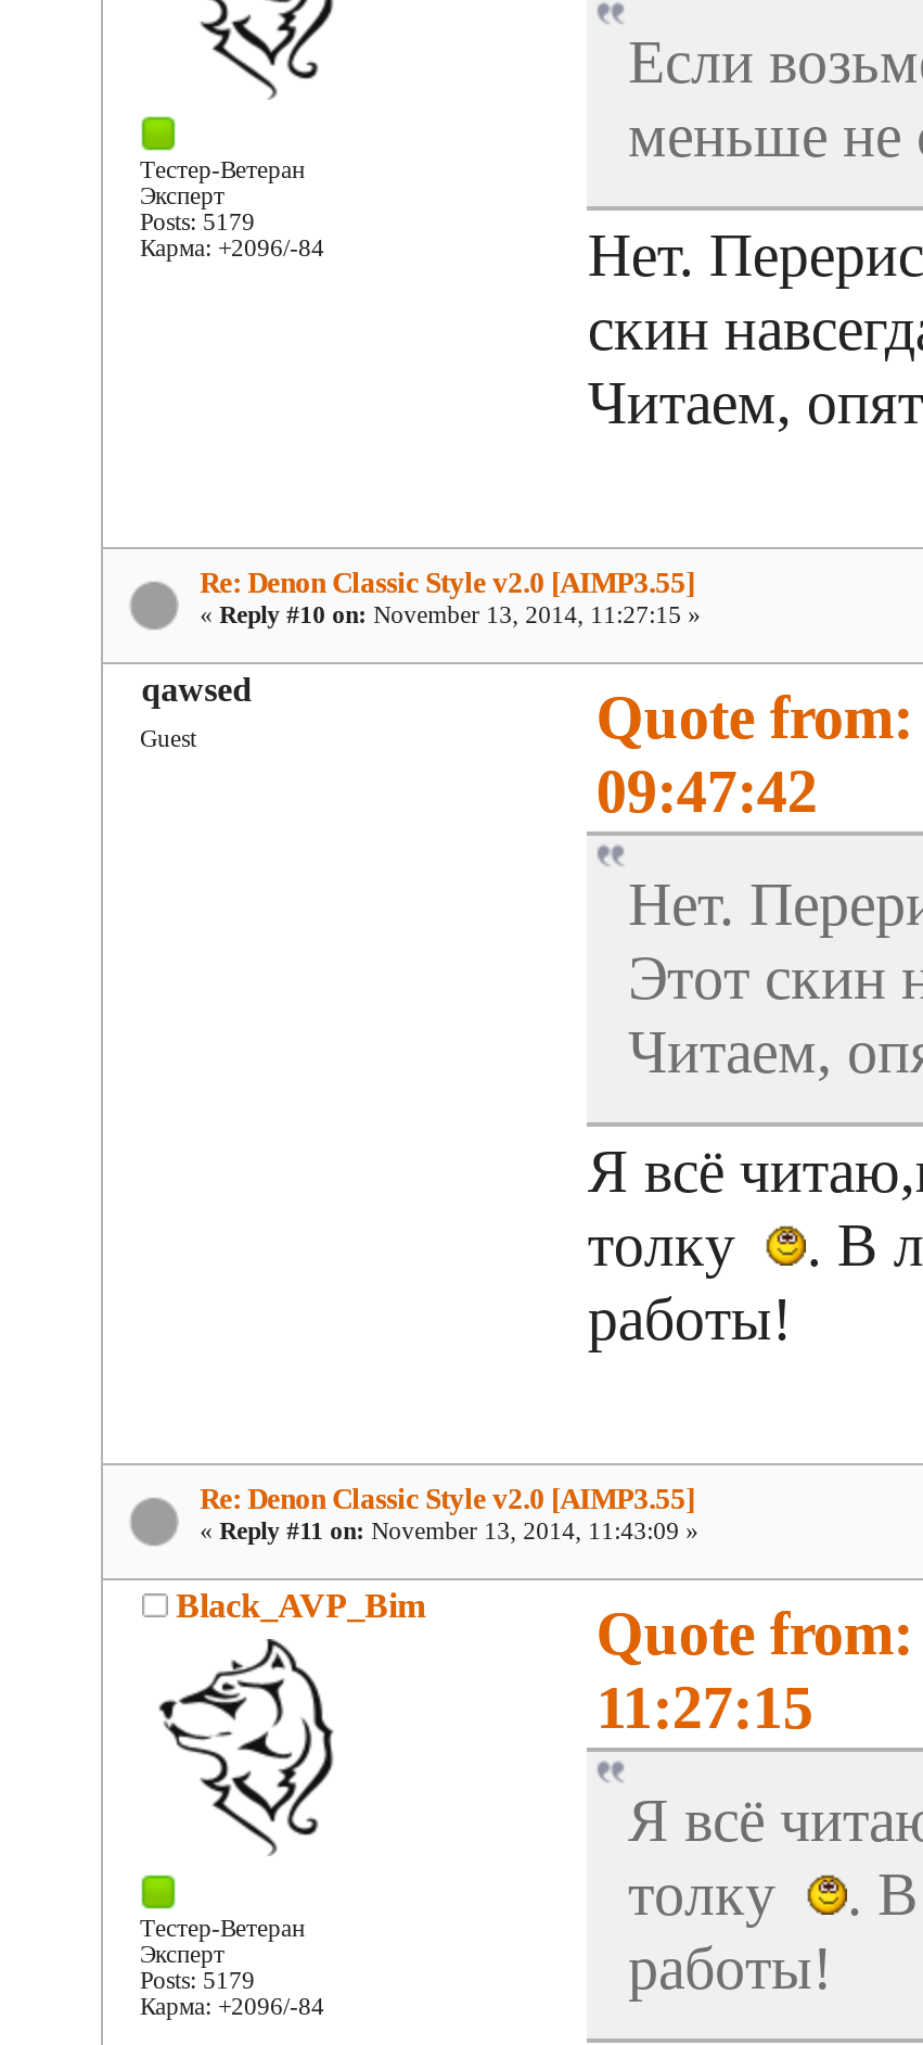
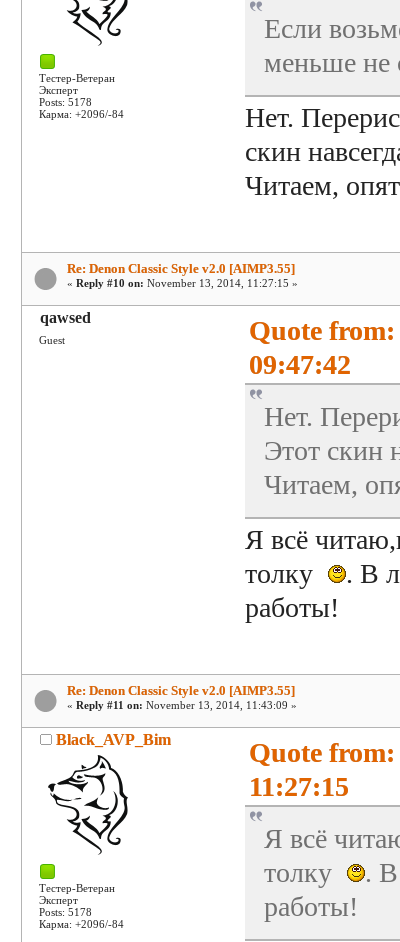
- Posts: 5179
+ Posts: 5178

- Posts: 5179
+ Posts: 5178
